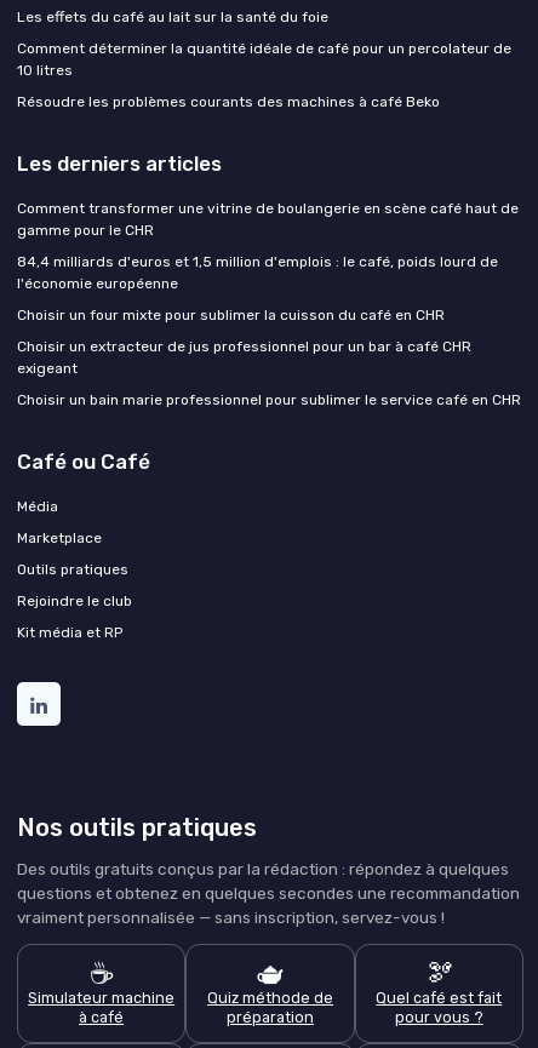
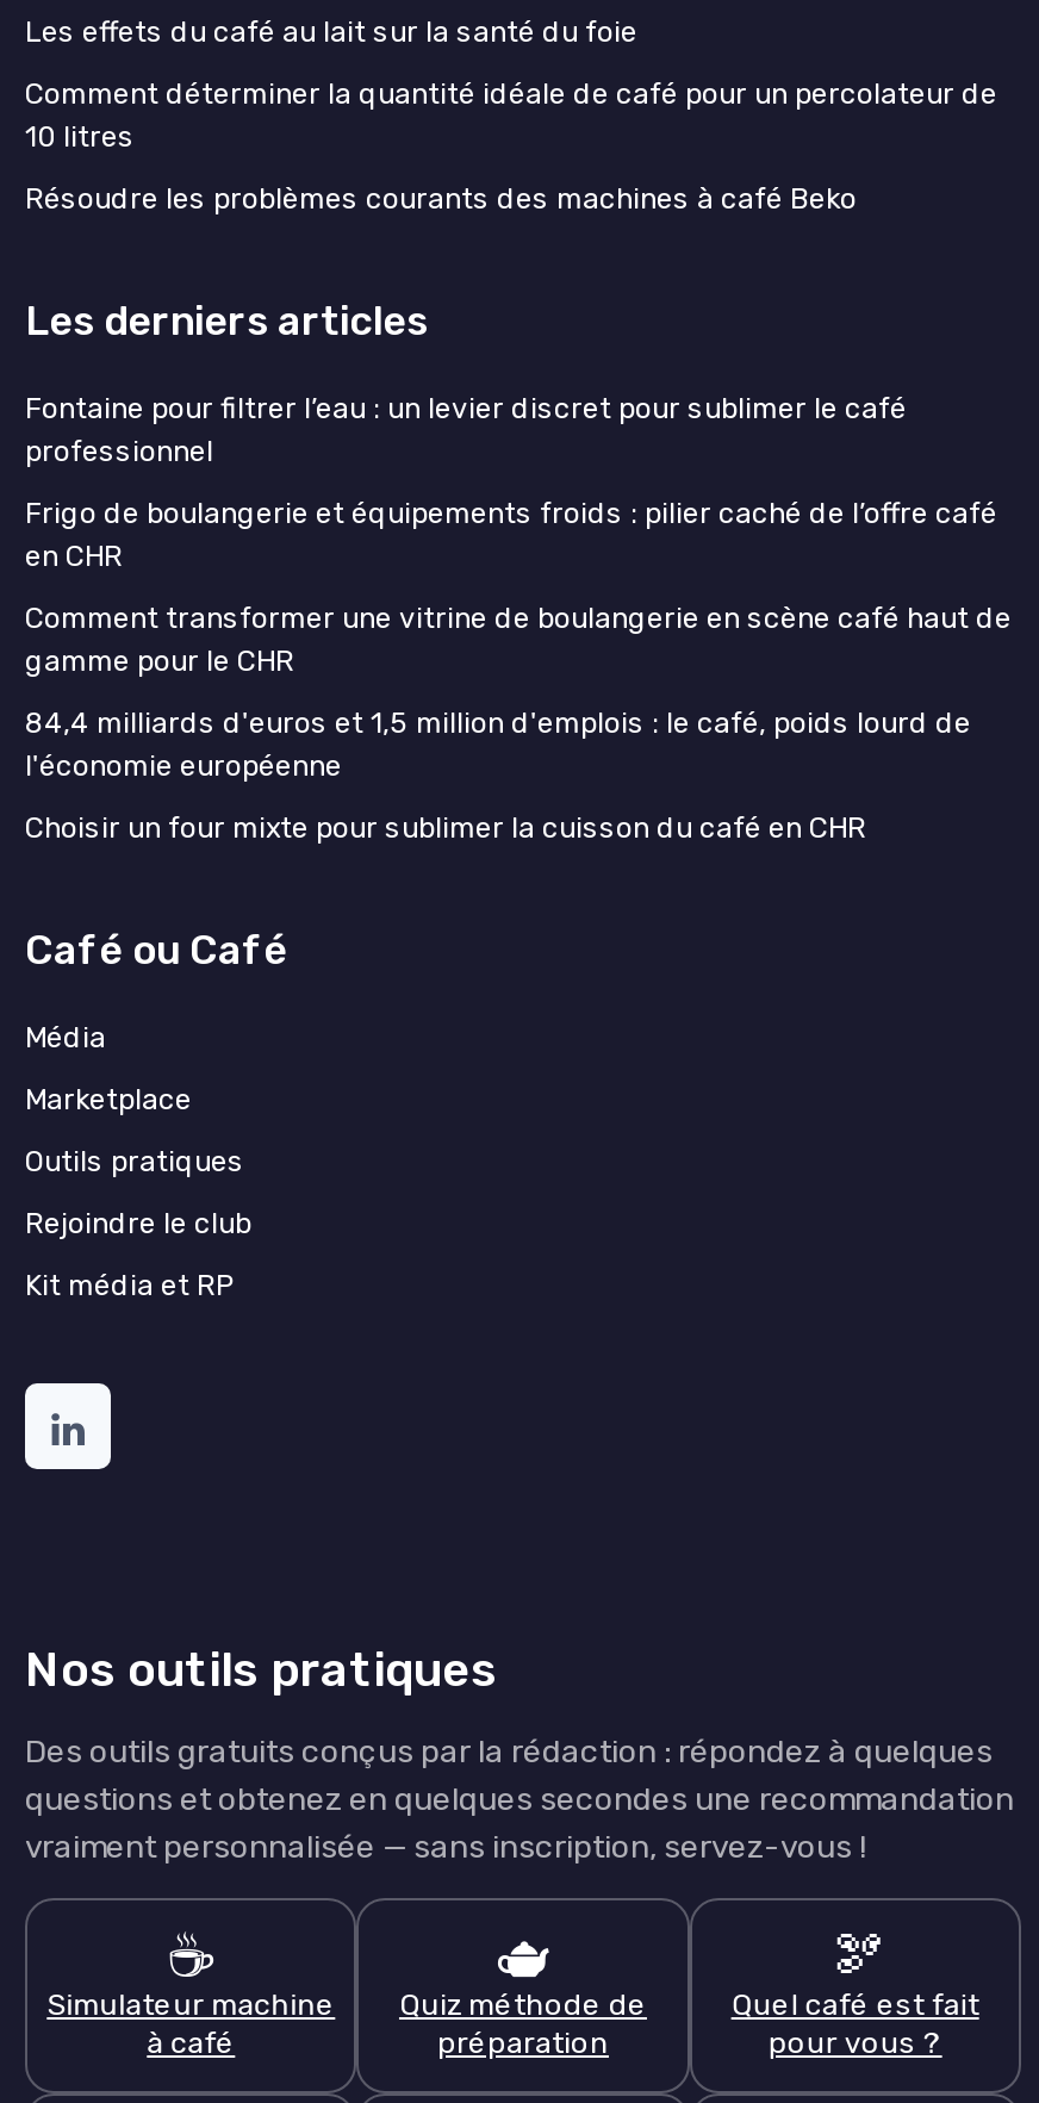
+ Fontaine pour filtrer l’eau : un levier discret pour sublimer le café
+ professionnel
+ Frigo de boulangerie et équipements froids : pilier caché de l’offre café
+ en CHR

moved down: Comment transformer une vitrine de boulangerie en scène café haut de | gamme pour le CHR | 84,4 milliards d'euros et 1,5 million d'emplois : le café, poids lourd de | l'économie européenne | Choisir un four mixte pour sublimer la cuisson du café en CHR

- Choisir un extracteur de jus professionnel pour un bar à café CHR
- exigeant
- Choisir un bain marie professionnel pour sublimer le service café en CHR
